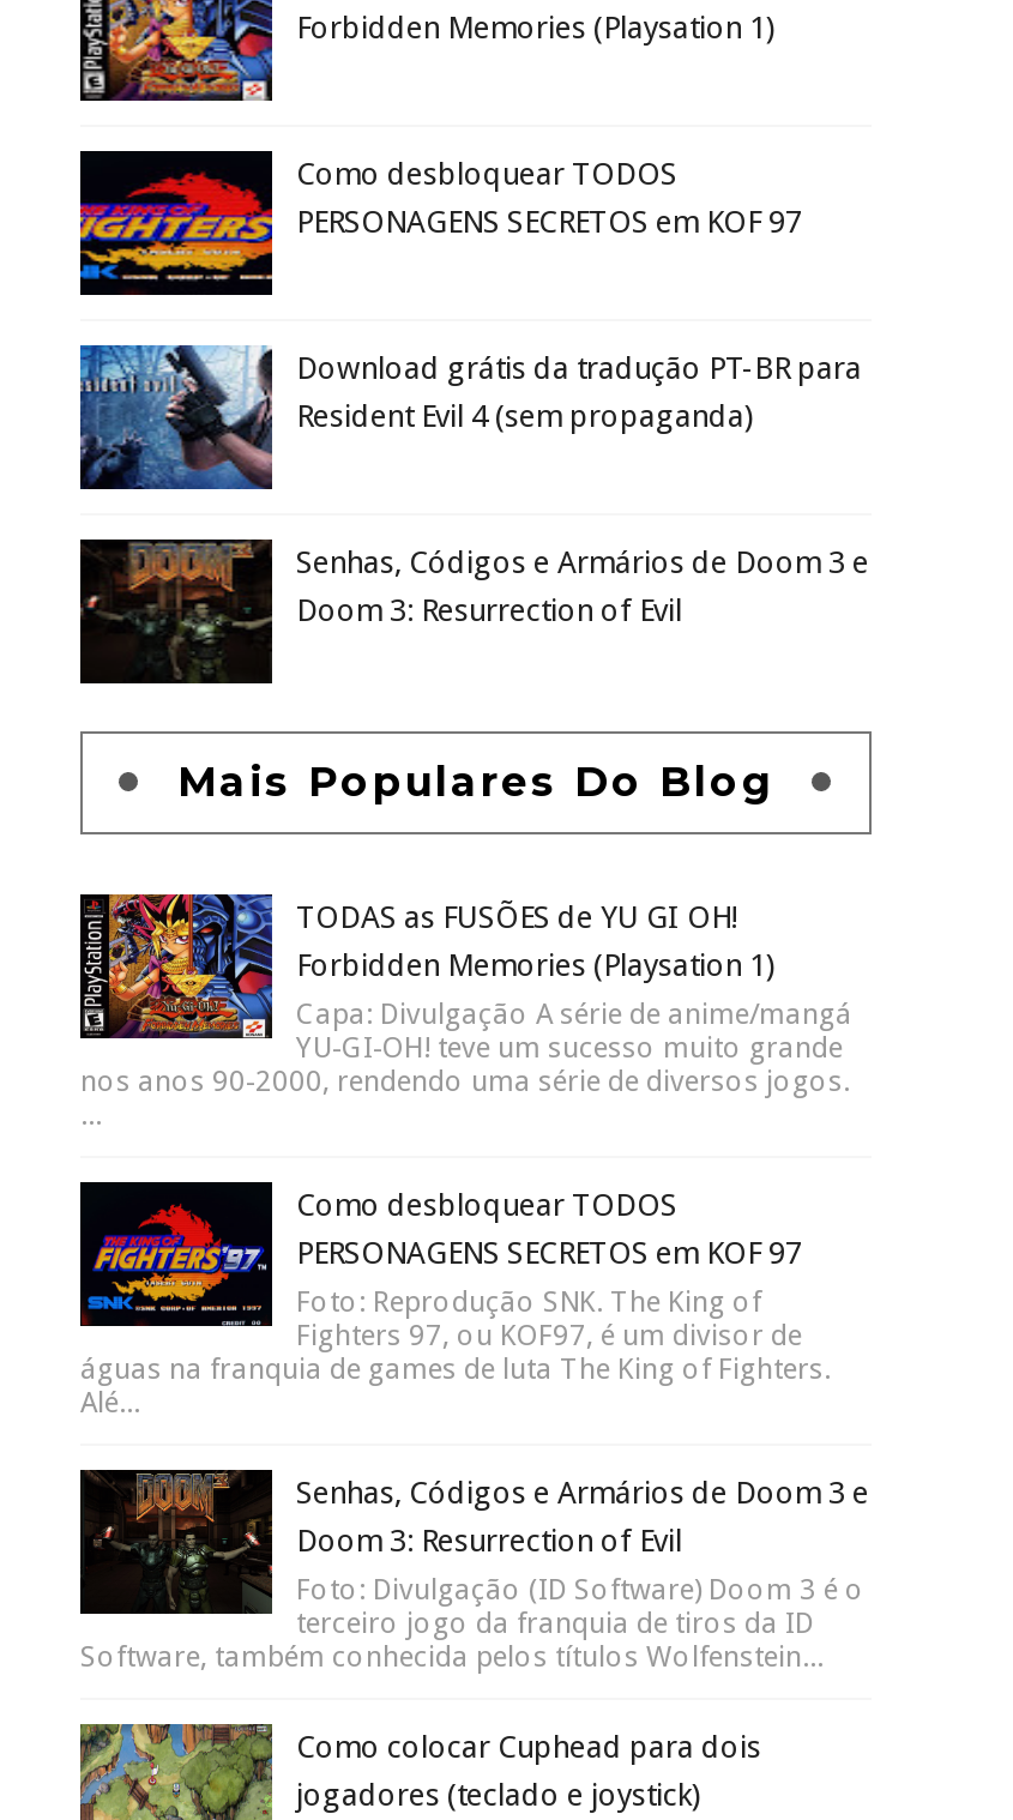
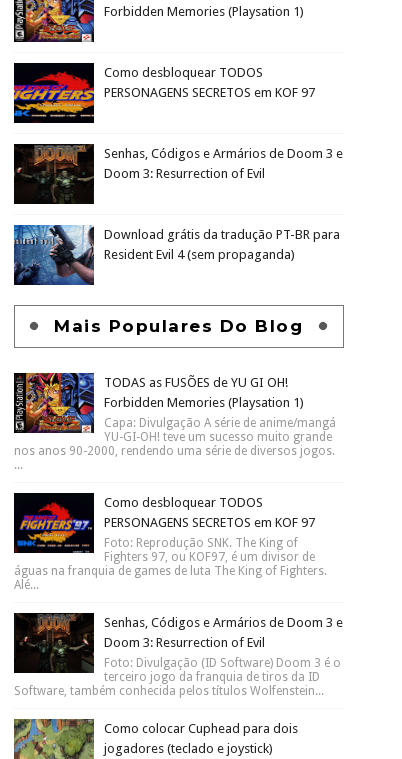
moved down: [image] | Download grátis da tradução PT-BR para | Resident Evil 4 (sem propaganda)

moved up: [image] | Senhas, Códigos e Armários de Doom 3 e | Doom 3: Resurrection of Evil
